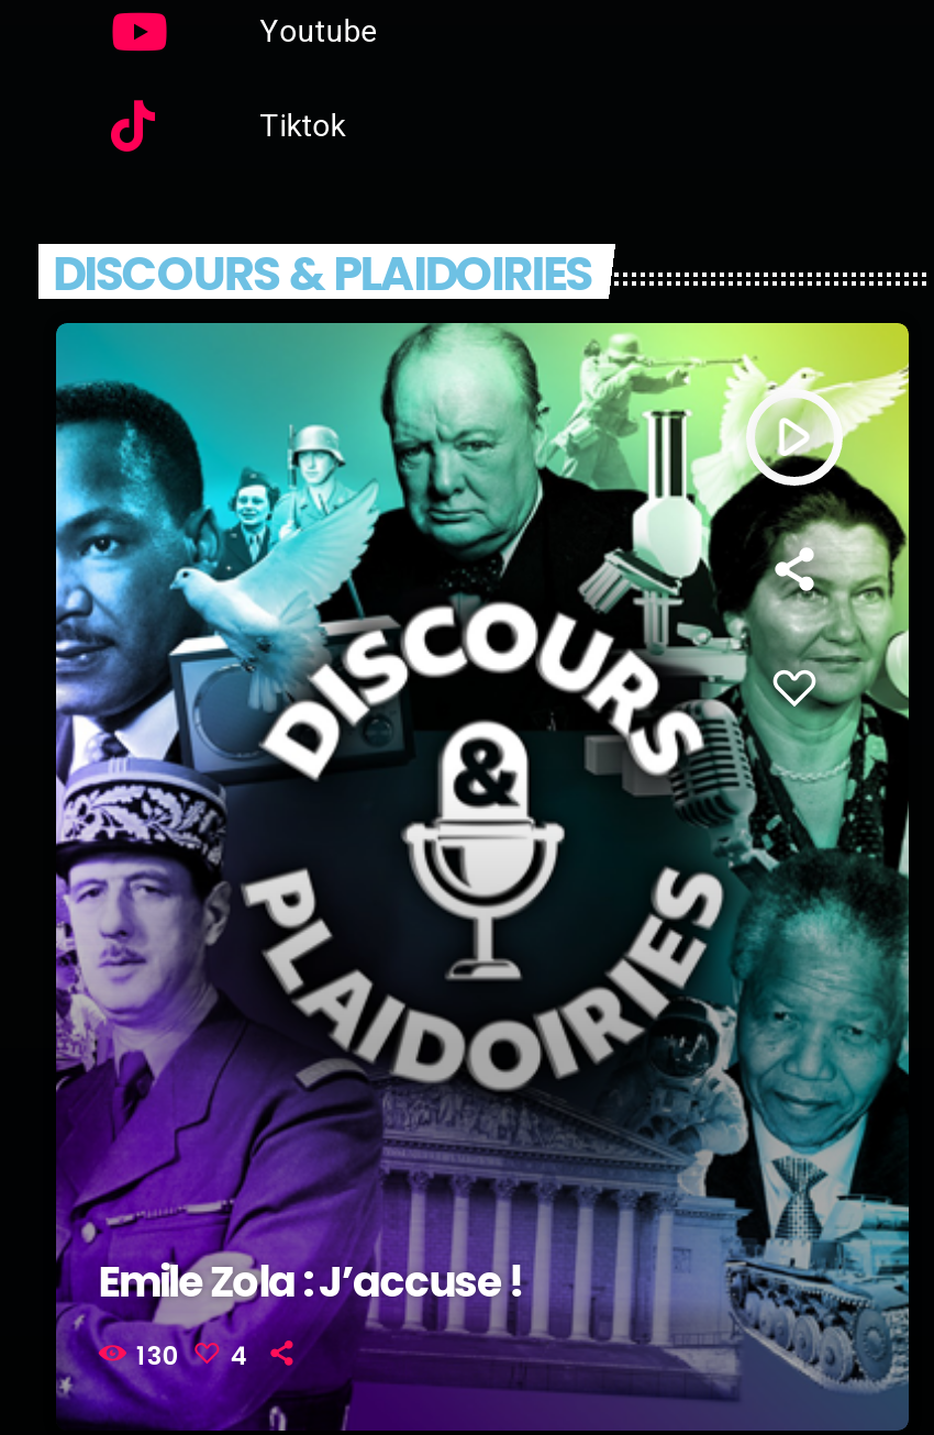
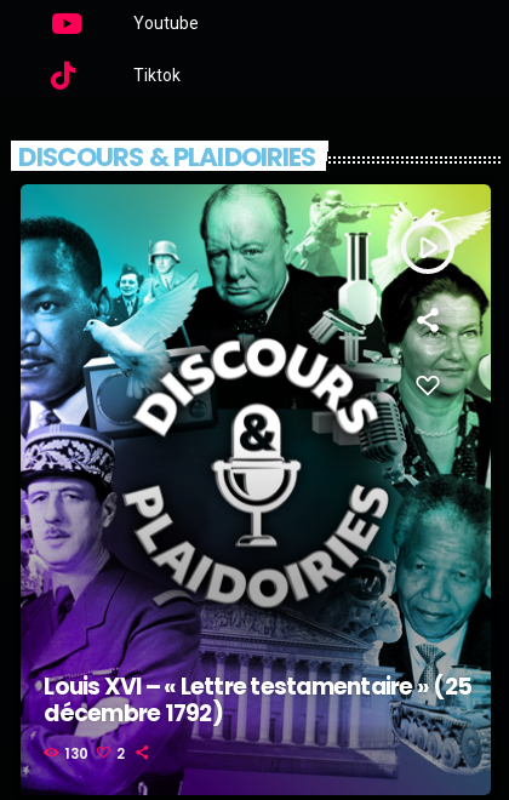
- Emile Zola : J’accuse !
+ Louis XVI – « Lettre testamentaire » (25
+ décembre 1792)

- 130 4
+ 130 2
